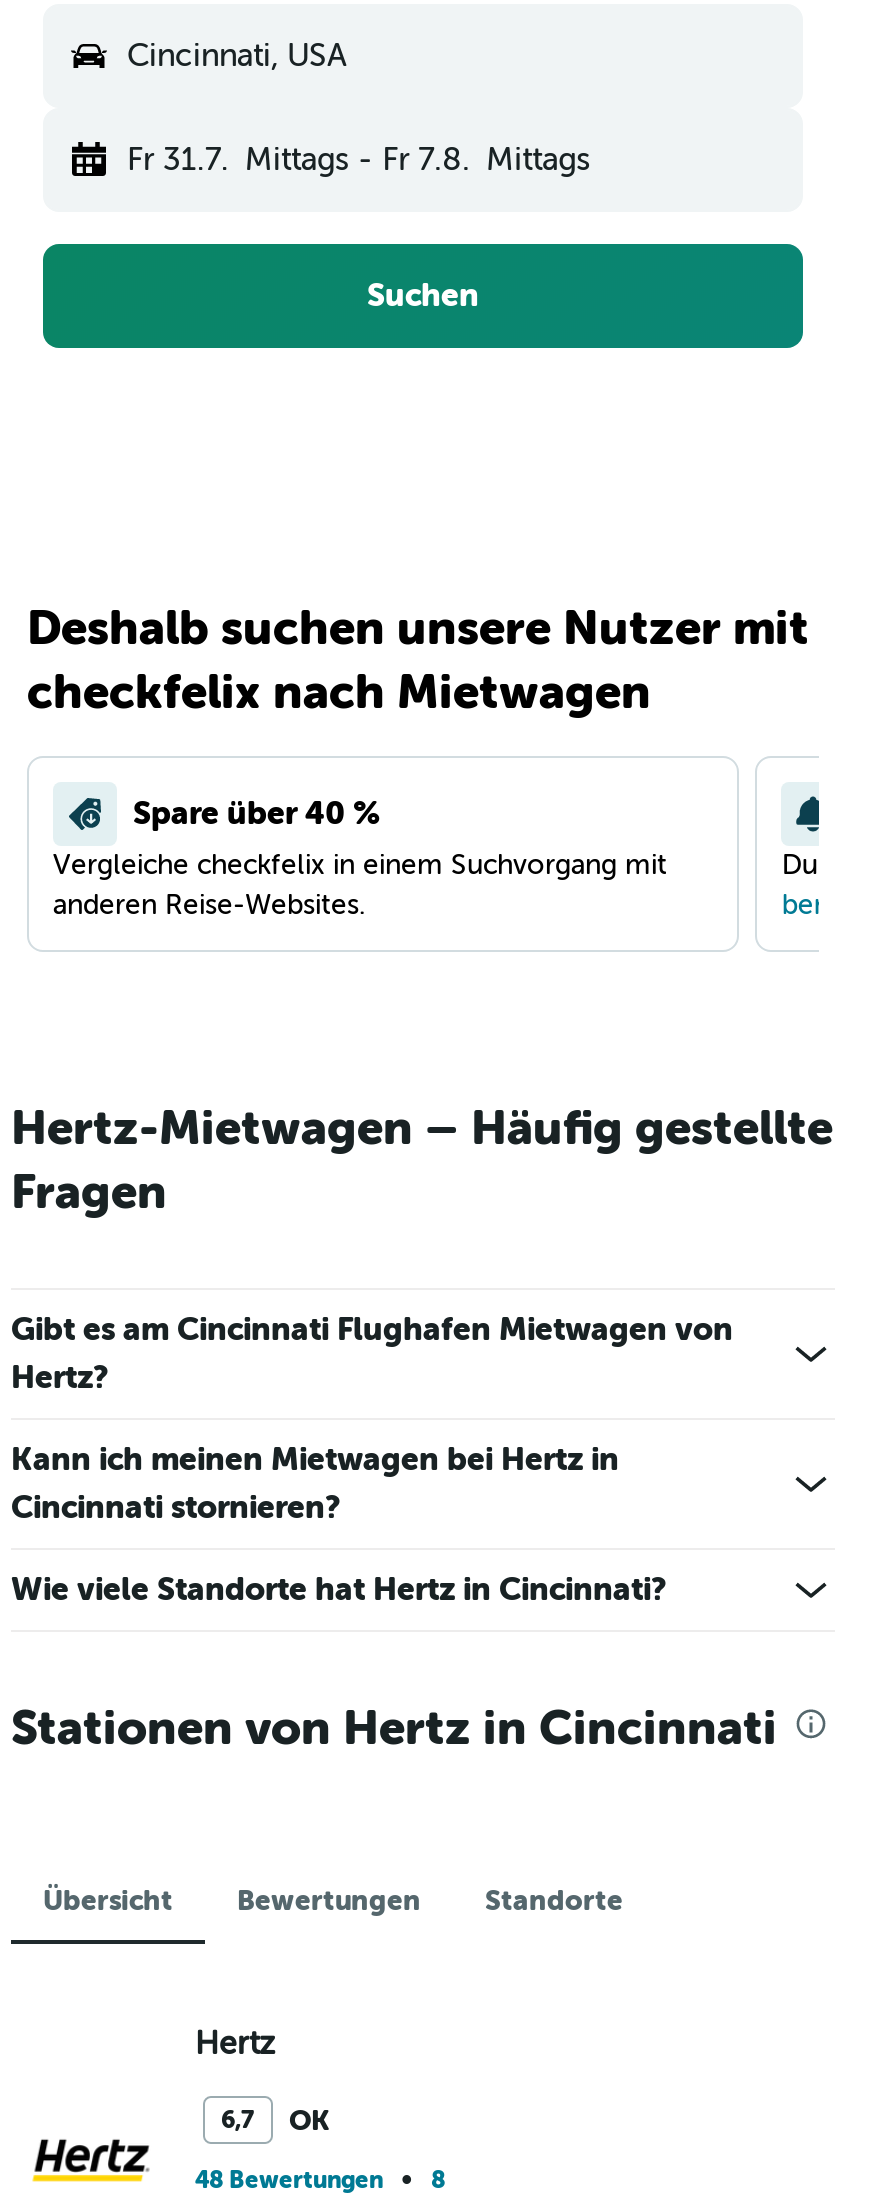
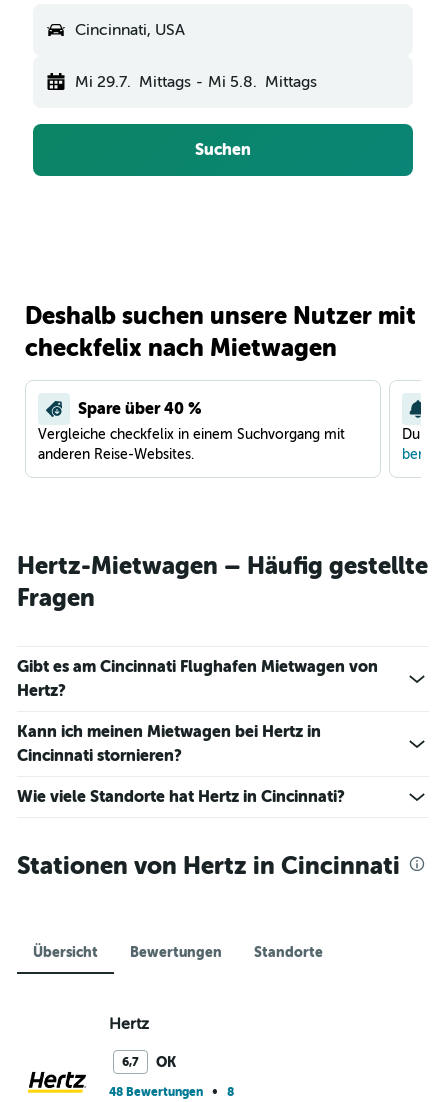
- Fr 31.7. Mittags - Fr 7.8. Mittags
+ Mi 29.7. Mittags - Mi 5.8. Mittags
